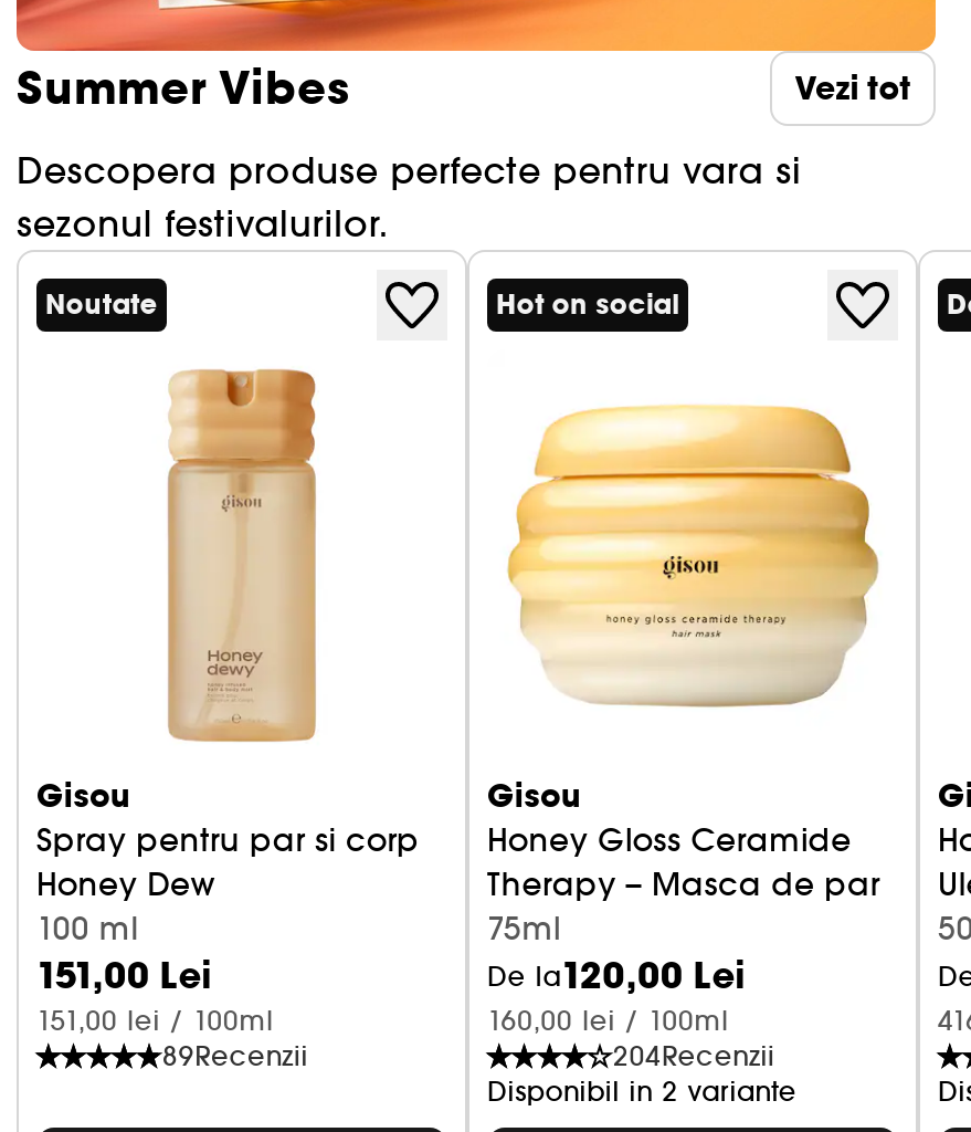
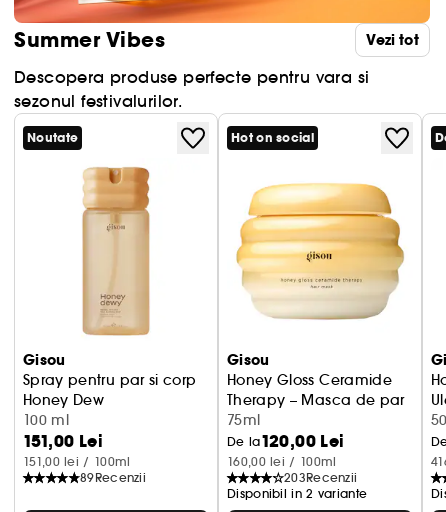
- 204Recenzii
+ 203Recenzii
